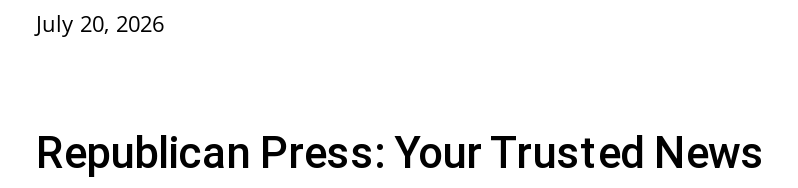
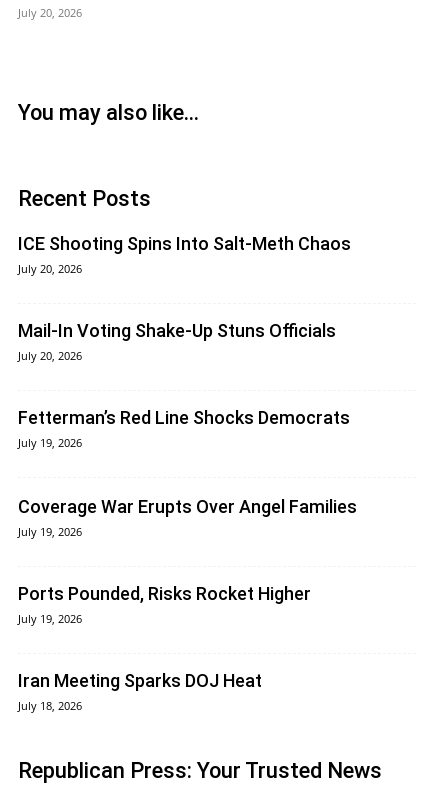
+ You may also like...
+ Recent Posts
+ ICE Shooting Spins Into Salt-Meth Chaos
+ July 20, 2026
+ Mail-In Voting Shake-Up Stuns Officials
+ July 20, 2026
+ Fetterman’s Red Line Shocks Democrats
+ July 19, 2026
+ Coverage War Erupts Over Angel Families
+ July 19, 2026
+ Ports Pounded, Risks Rocket Higher
+ July 19, 2026
+ Iran Meeting Sparks DOJ Heat
+ July 18, 2026
